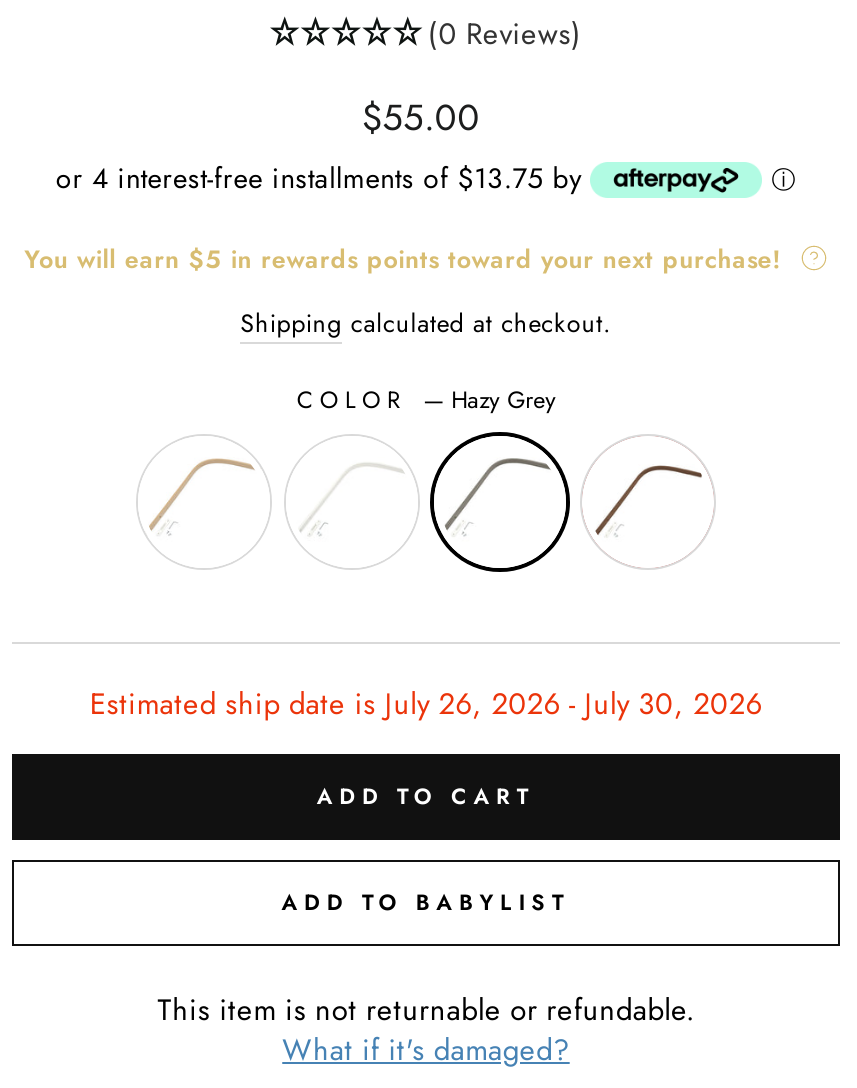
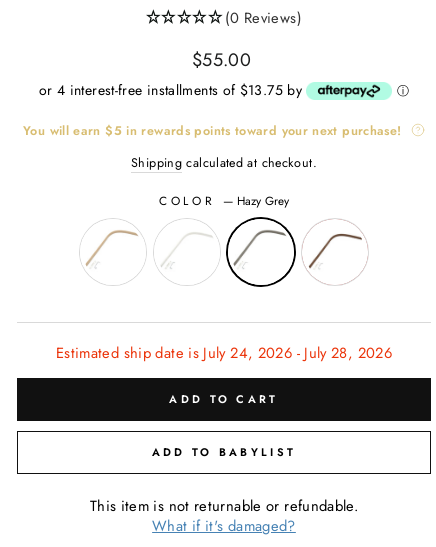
- Estimated ship date is July 26, 2026 - July 30, 2026
+ Estimated ship date is July 24, 2026 - July 28, 2026
